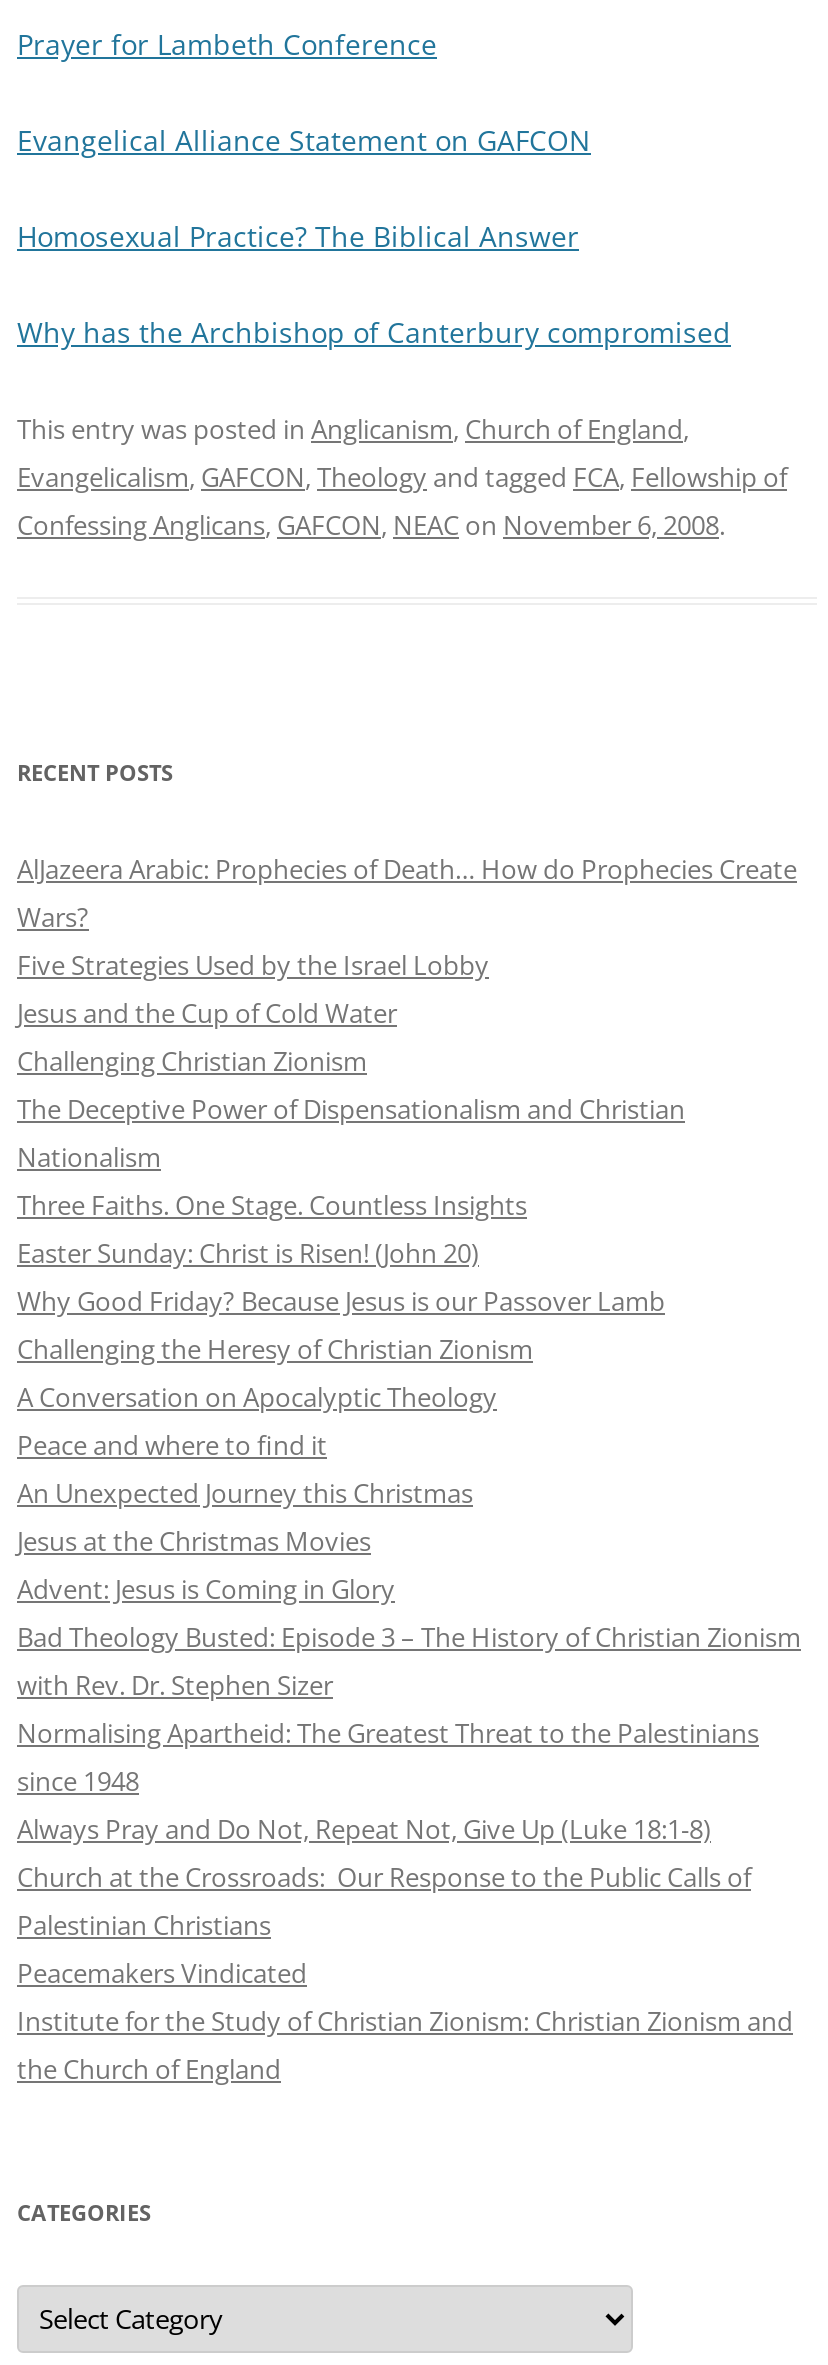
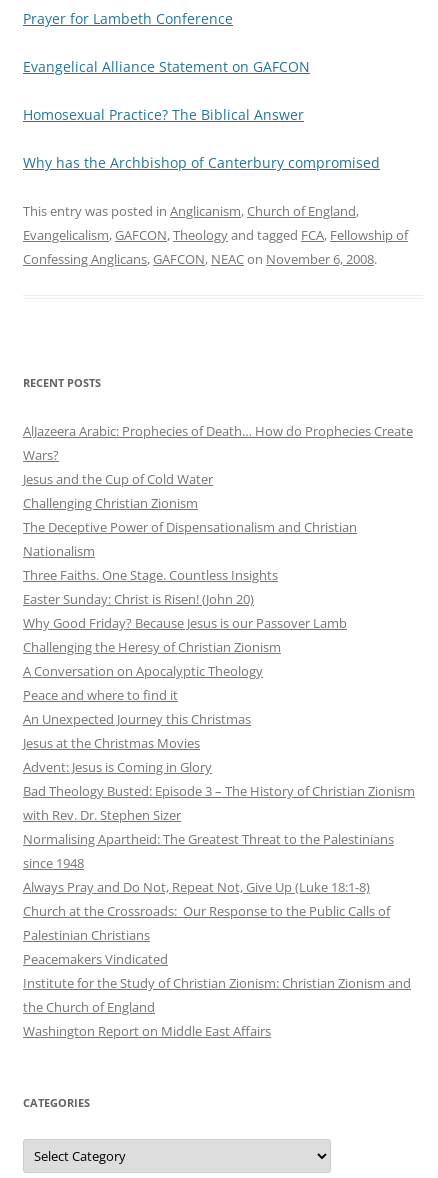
- Five Strategies Used by the Israel Lobby

moved up: Jesus and the Cup of Cold Water | Challenging Christian Zionism | The Deceptive Power of Dispensationalism and Christian | ... | Institute for the Study of Christian Zionism: Christian Zionism and | the Church of England

+ Washington Report on Middle East Affairs
